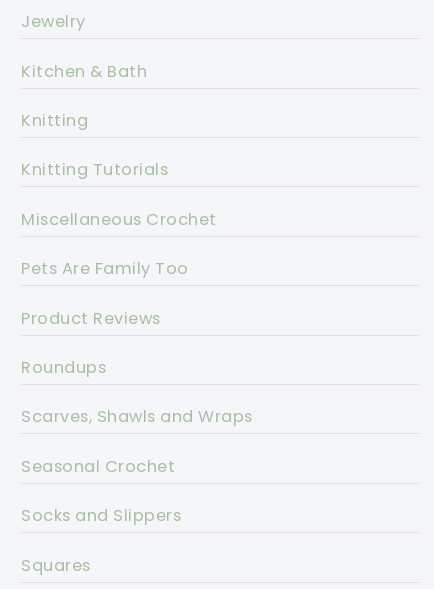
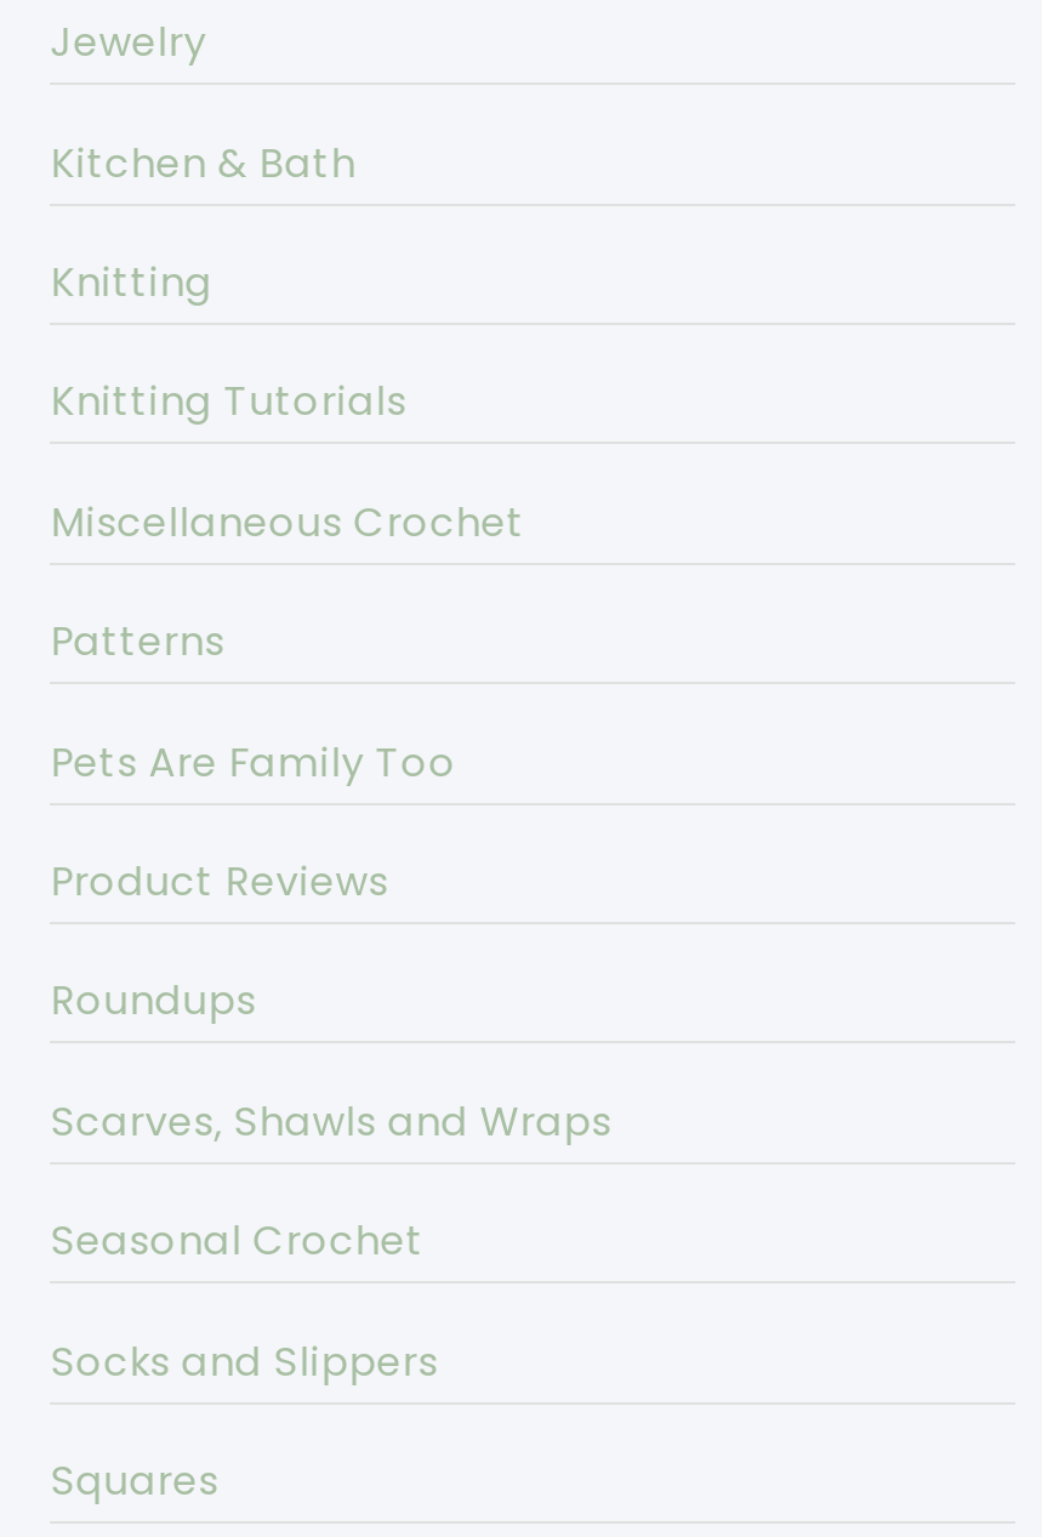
+ Patterns
